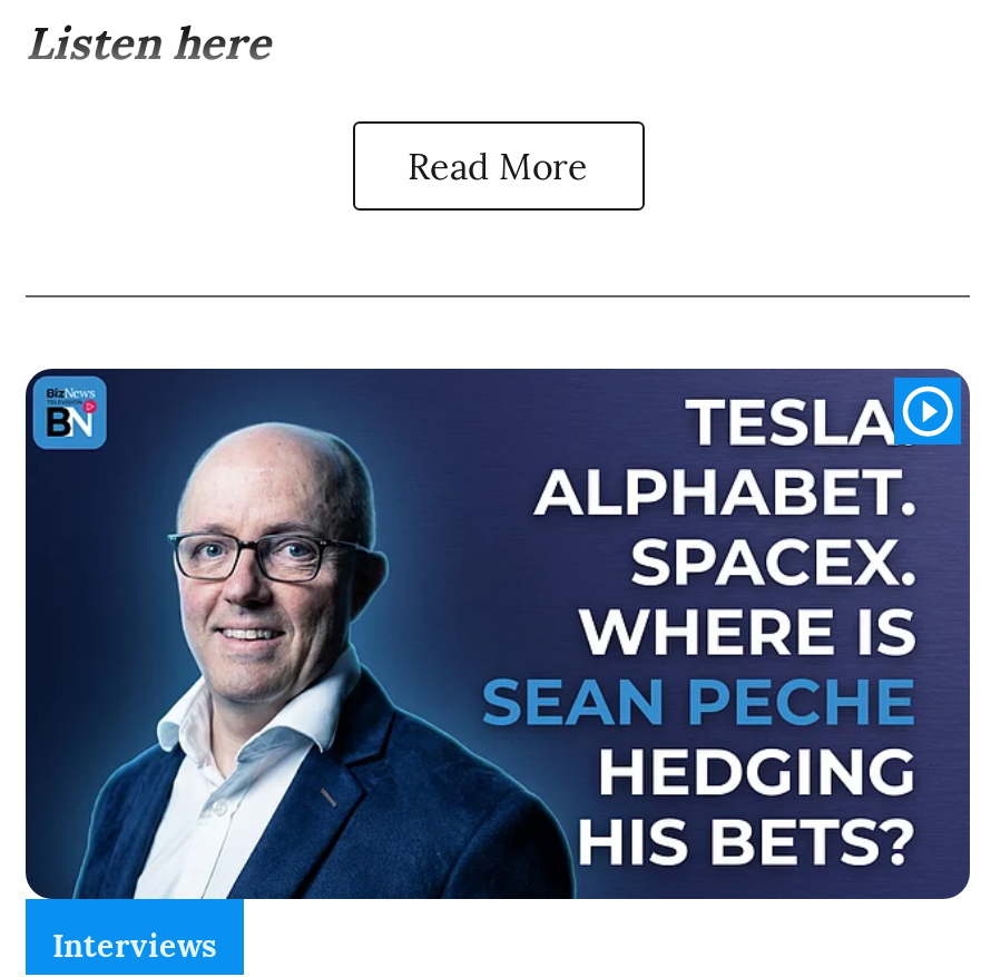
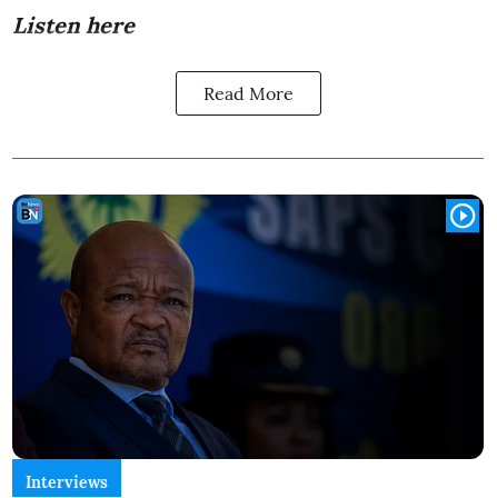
- [image]
+ [image]
